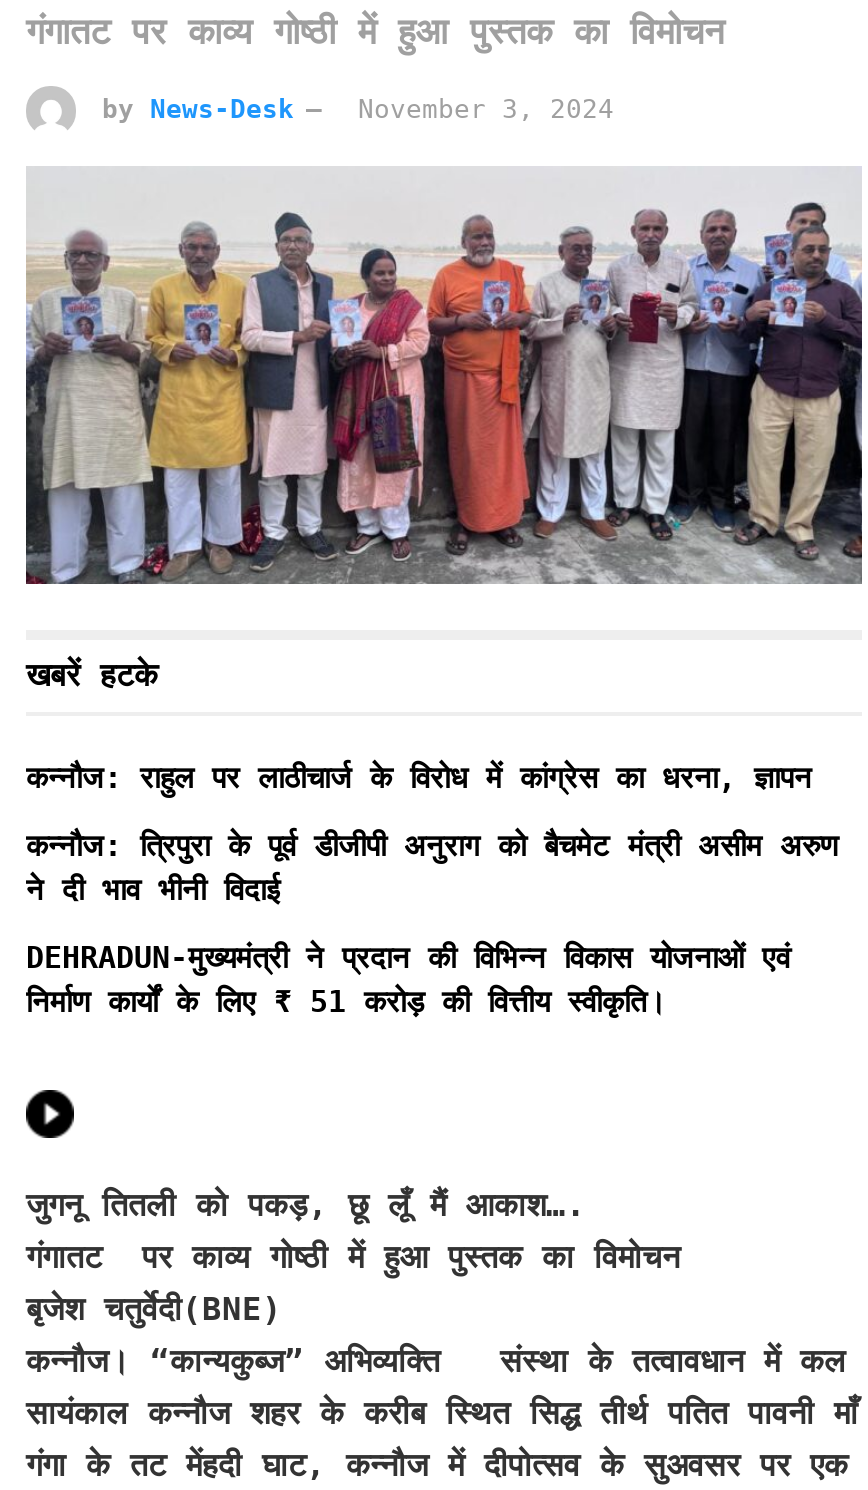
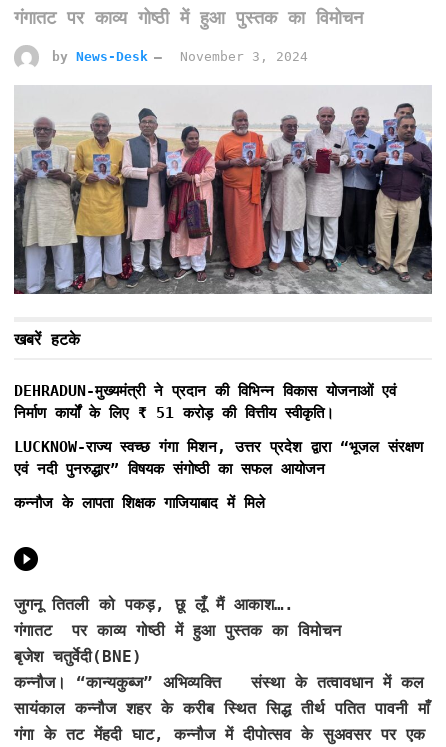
- कन्नौज: राहुल पर लाठीचार्ज के विरोध में कांग्रेस का धरना, ज्ञापन
- कन्नौज: त्रिपुरा के पूर्व डीजीपी अनुराग को बैचमेट मंत्री असीम अरुण
- ने दी भाव भीनी विदाई

moved up: DEHRADUN-मुख्यमंत्री ने प्रदान की विभिन्न विकास योजनाओं एवं | निर्माण कार्यों के लिए ₹ 51 करोड़ की वित्तीय स्वीकृति।

+ LUCKNOW-राज्य स्वच्छ गंगा मिशन, उत्तर प्रदेश द्वारा “भूजल संरक्षण
+ एवं नदी पुनरुद्धार” विषयक संगोष्ठी का सफल आयोजन
+ कन्नौज के लापता शिक्षक गाजियाबाद में मिले
